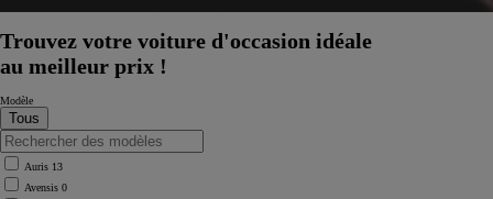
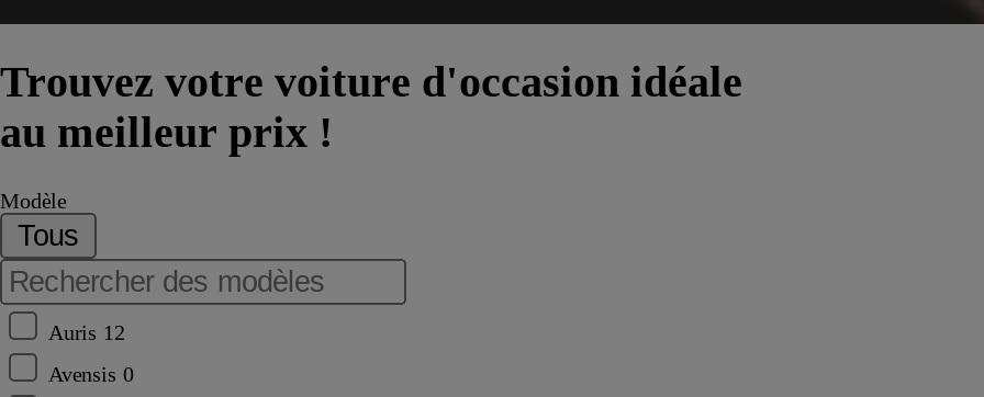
- Auris 13
+ Auris 12
